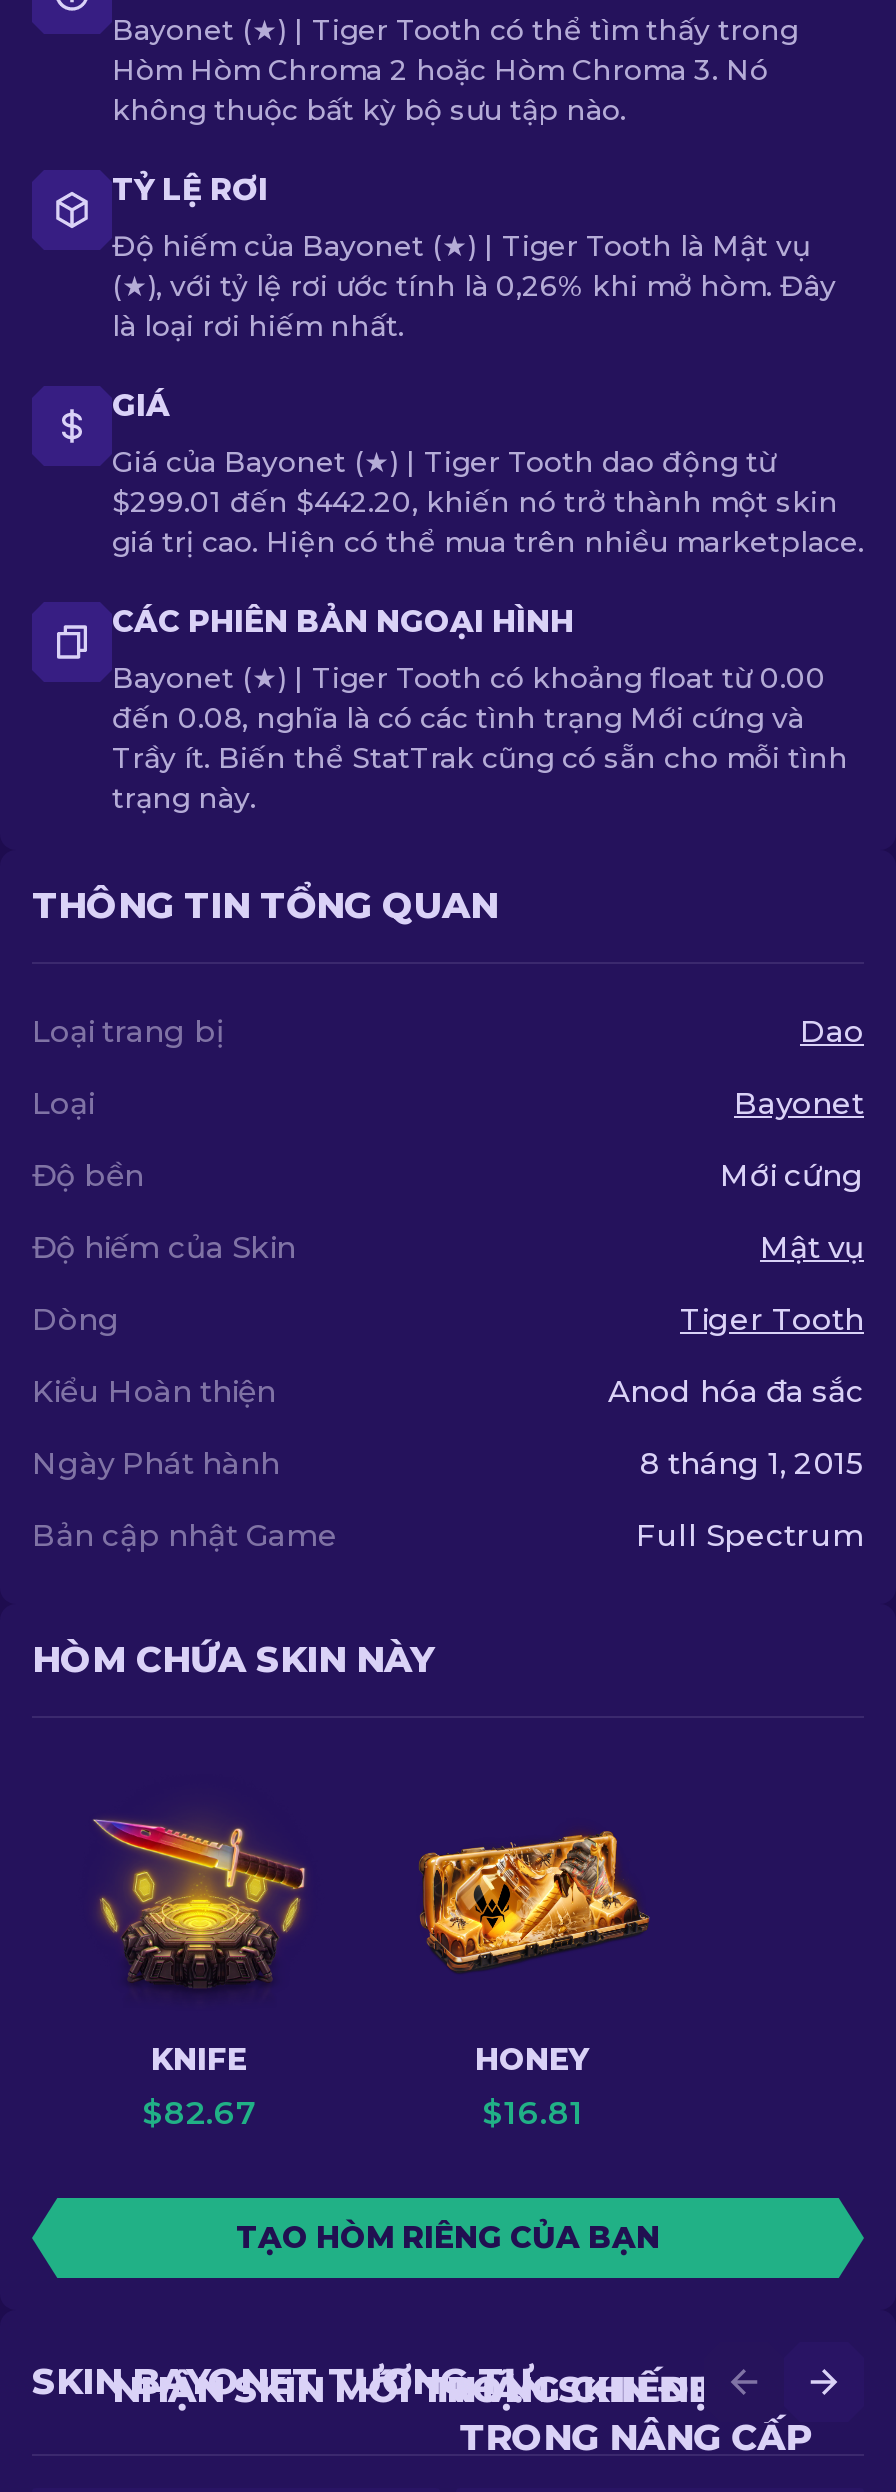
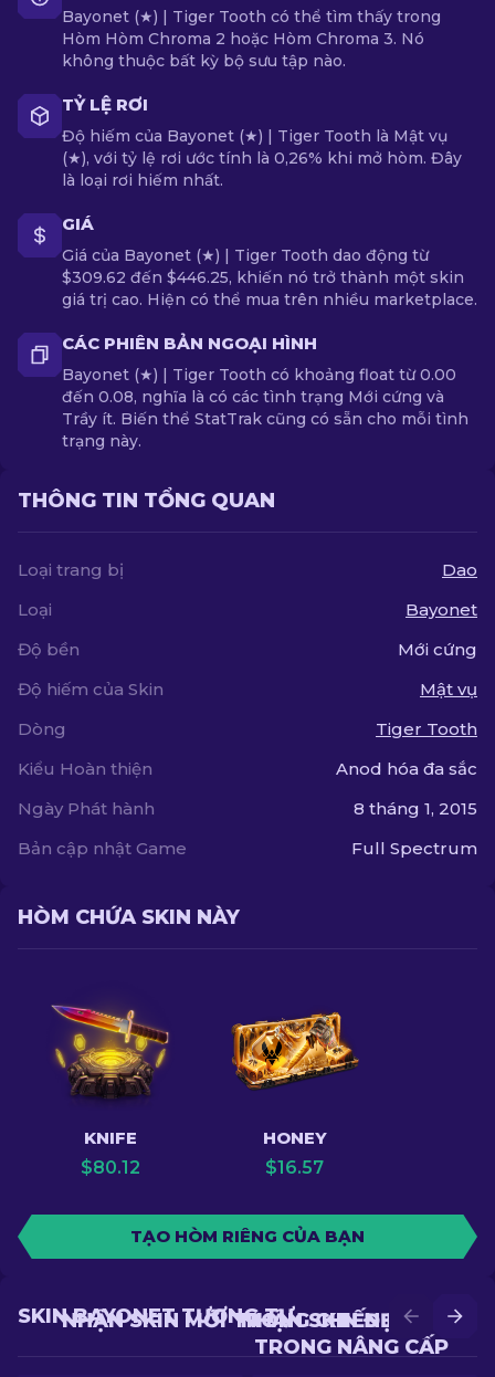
- $299.01 đến $442.20, khiến nó trở thành một skin
+ $309.62 đến $446.25, khiến nó trở thành một skin

- $82.67
+ $80.12

- $16.81
+ $16.57
